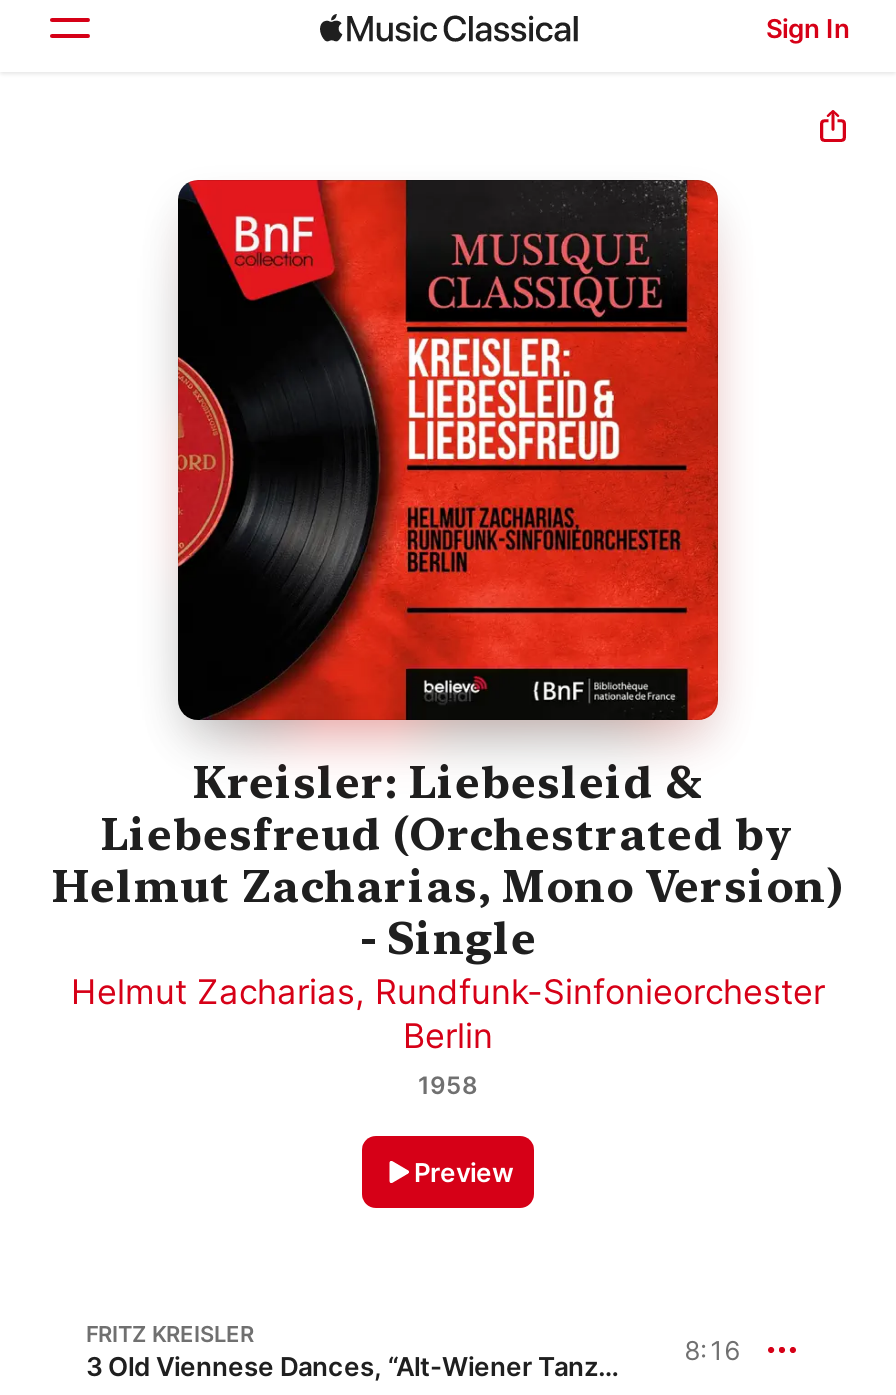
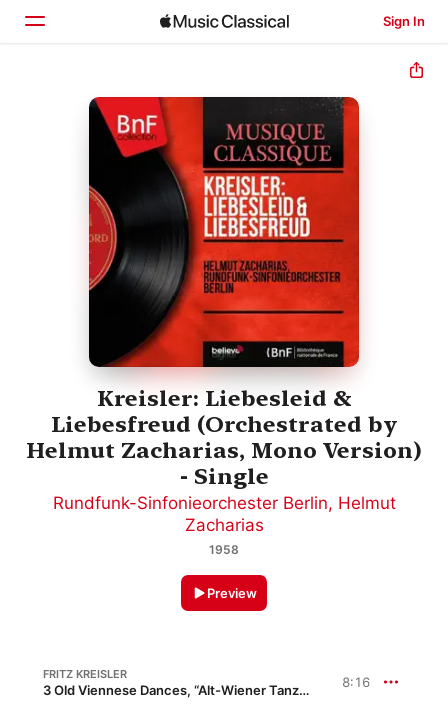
- Helmut Zacharias, Rundfunk-Sinfonieorchester
- Berlin
+ Rundfunk-Sinfonieorchester Berlin, Helmut
+ Zacharias
